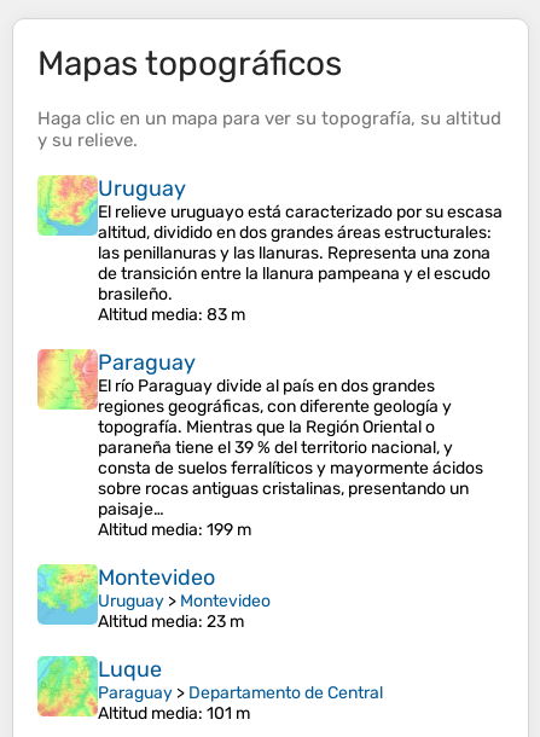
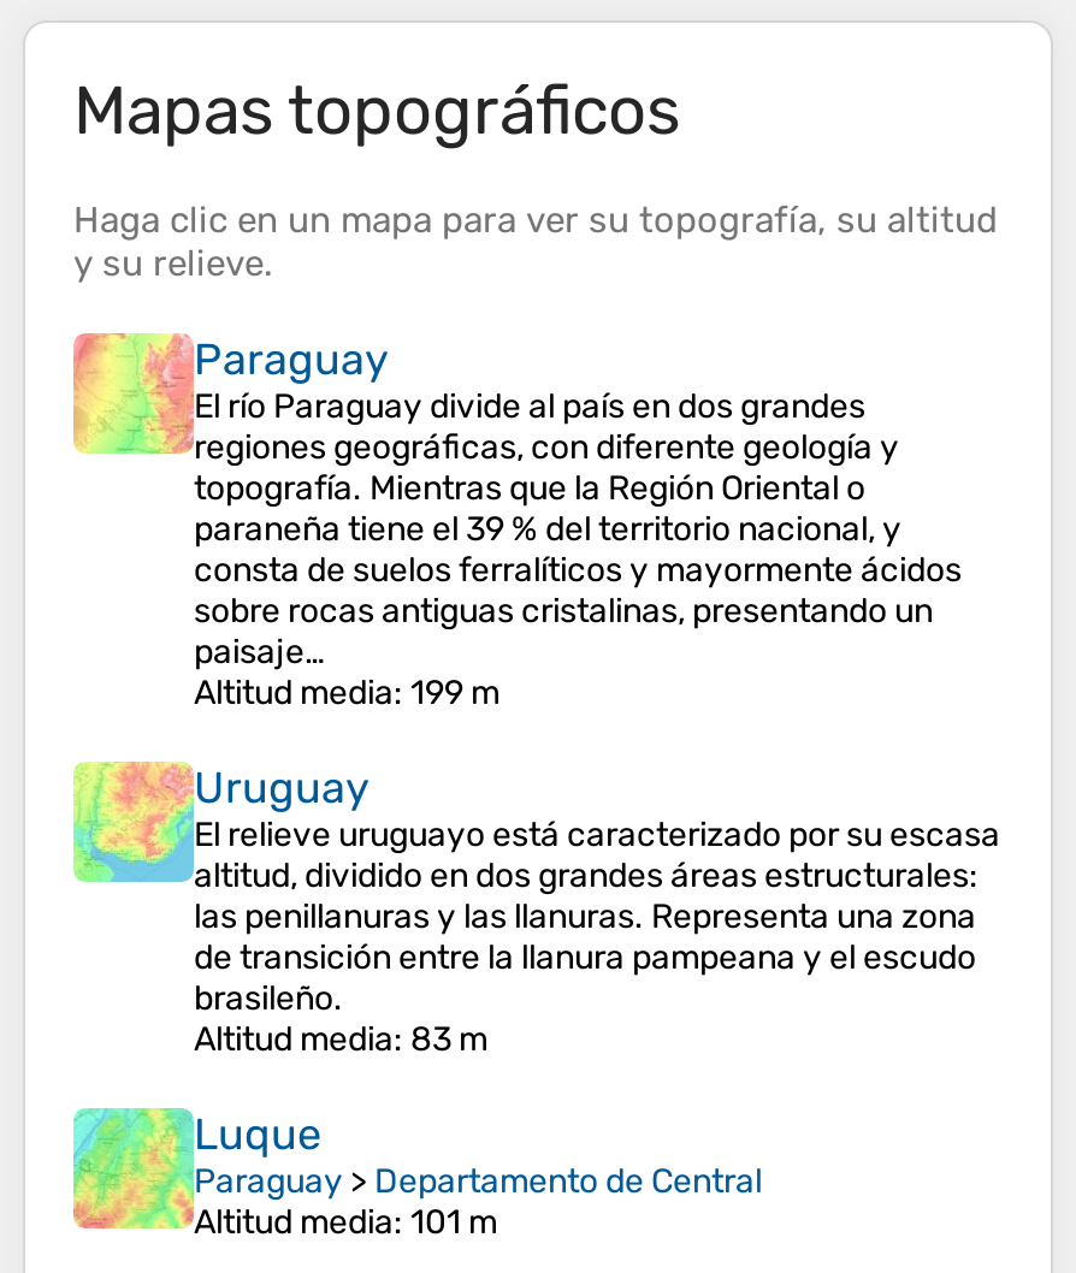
moved down: [image] | Uruguay | El relieve uruguayo está caracterizado por su escasa | altitud, dividido en dos grandes áreas estructurales: | las penillanuras y las llanuras. Representa una zona | de transición entre la llanura pampeana y el escudo | brasileño. | Altitud media: 83 m

moved up: [image] | Paraguay | El río Paraguay divide al país en dos grandes | ... | paisaje… | Altitud media: 199 m

- [image]
- Montevideo
- Uruguay > Montevideo
- Altitud media: 23 m
